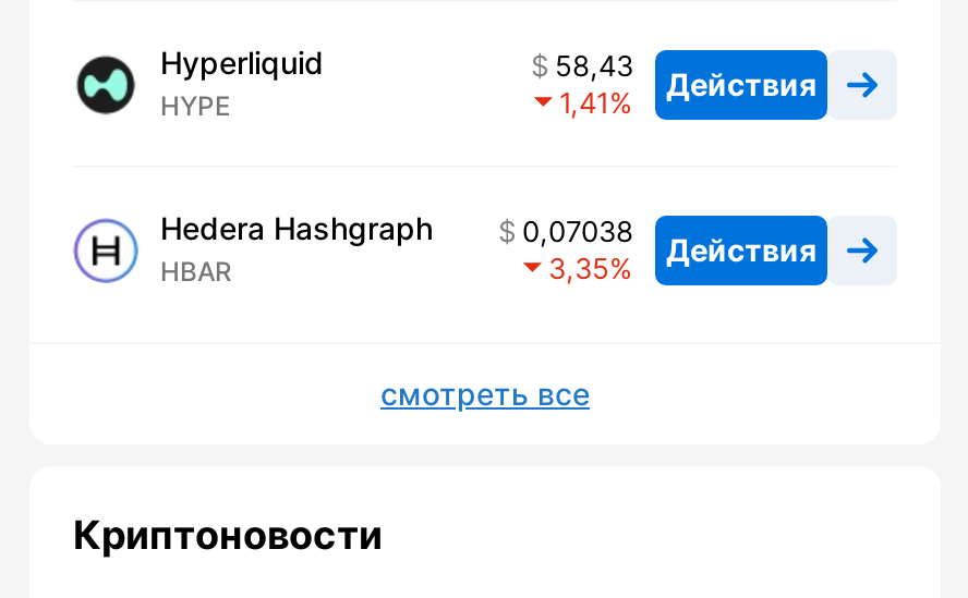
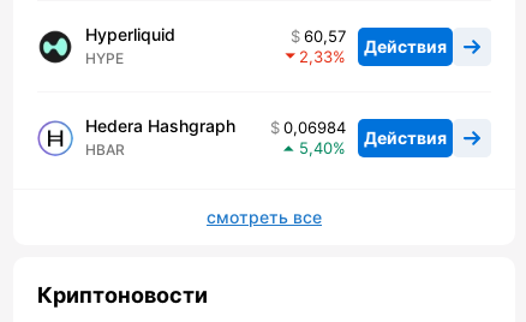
- 58,43 Действия
+ 60,57 Действия

- 1,41
+ 2,33

- 0,07038 Действия
+ 0,06984 Действия

- 3,35
+ 5,40
